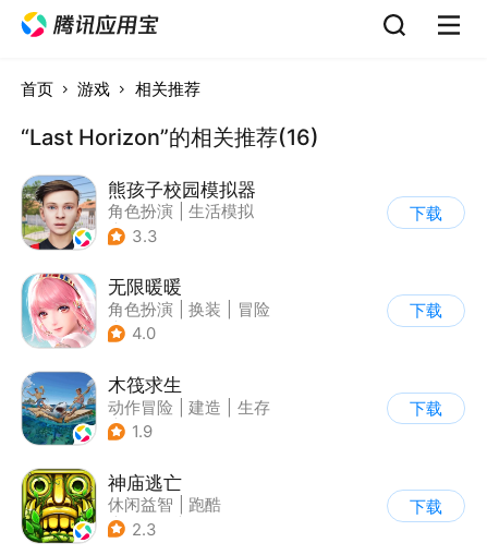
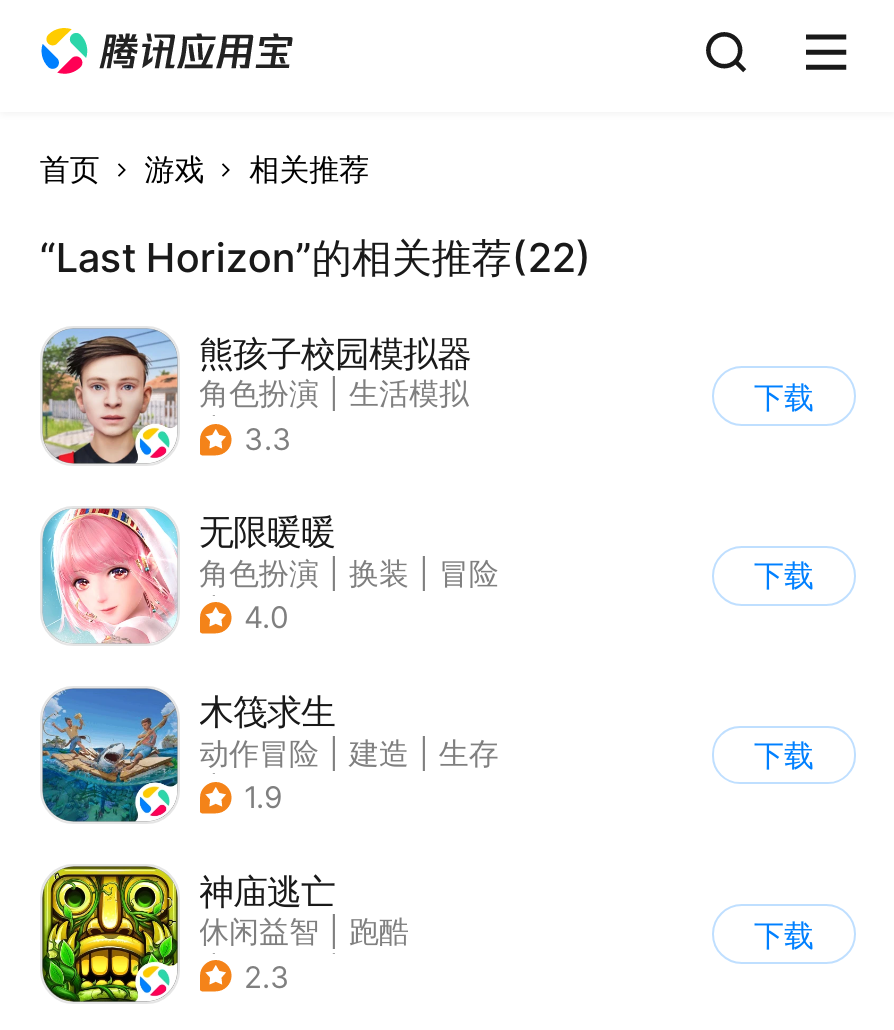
- “Last Horizon”的相关推荐(16)
+ “Last Horizon”的相关推荐(22)
